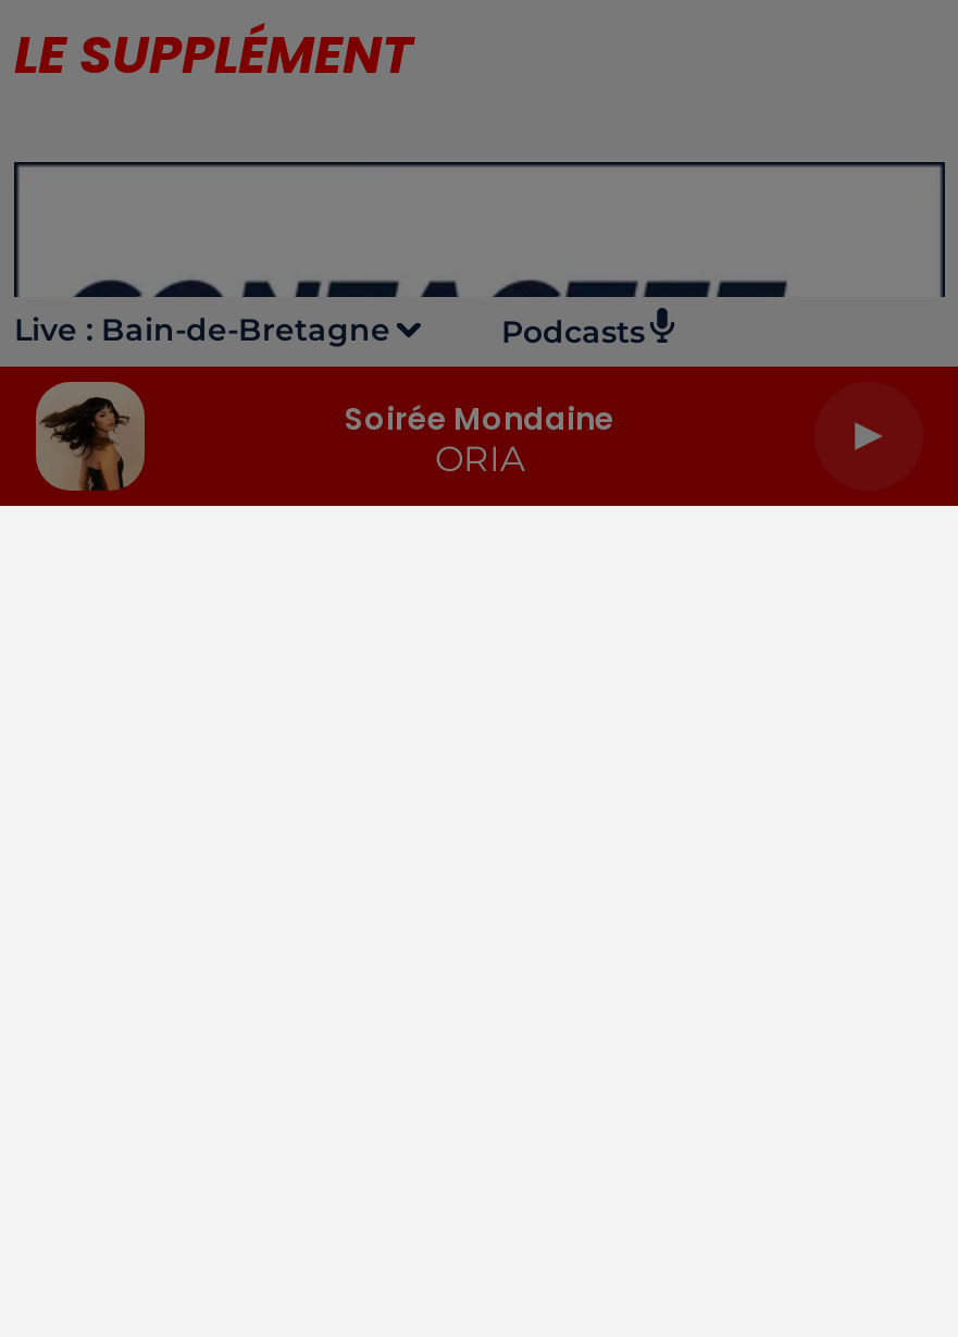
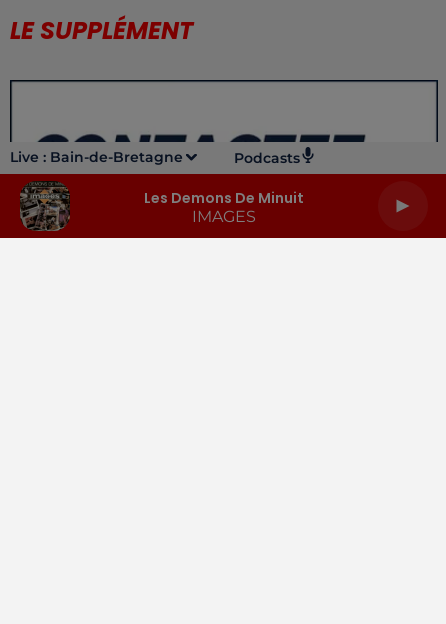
- [image]
+ [image]

- Soirée Mondaine
- ORIA
+ Les Demons De Minuit
+ IMAGES
